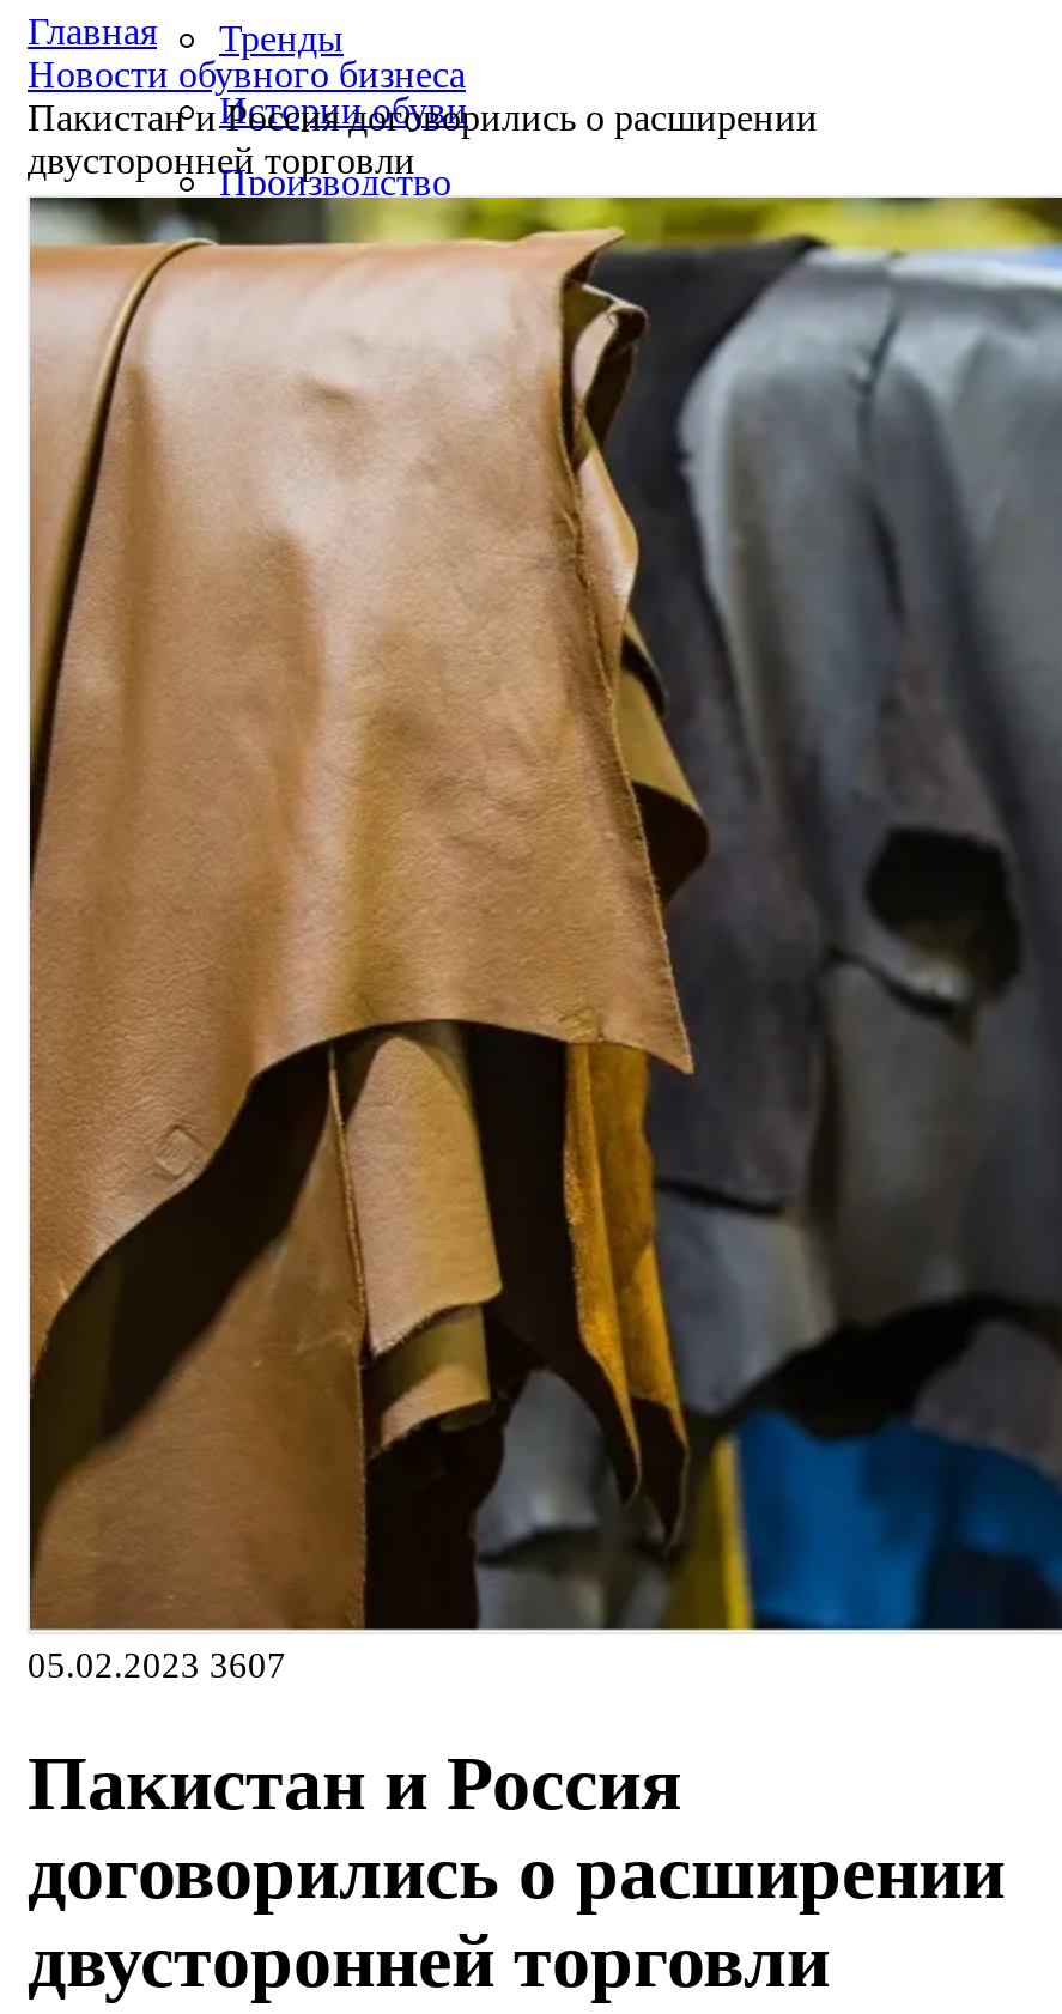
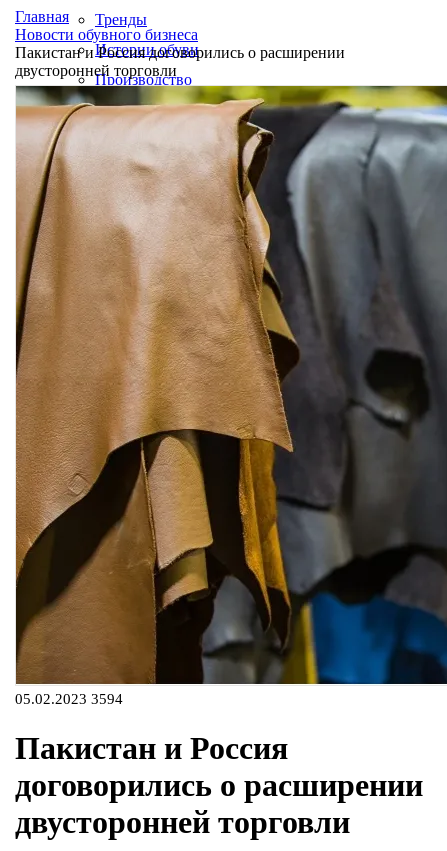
- 05.02.2023 3607
+ 05.02.2023 3594
